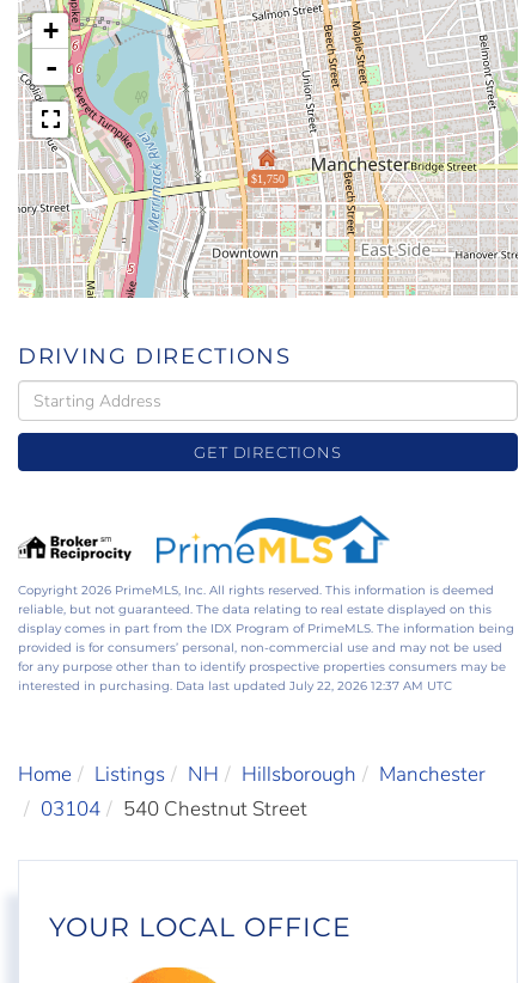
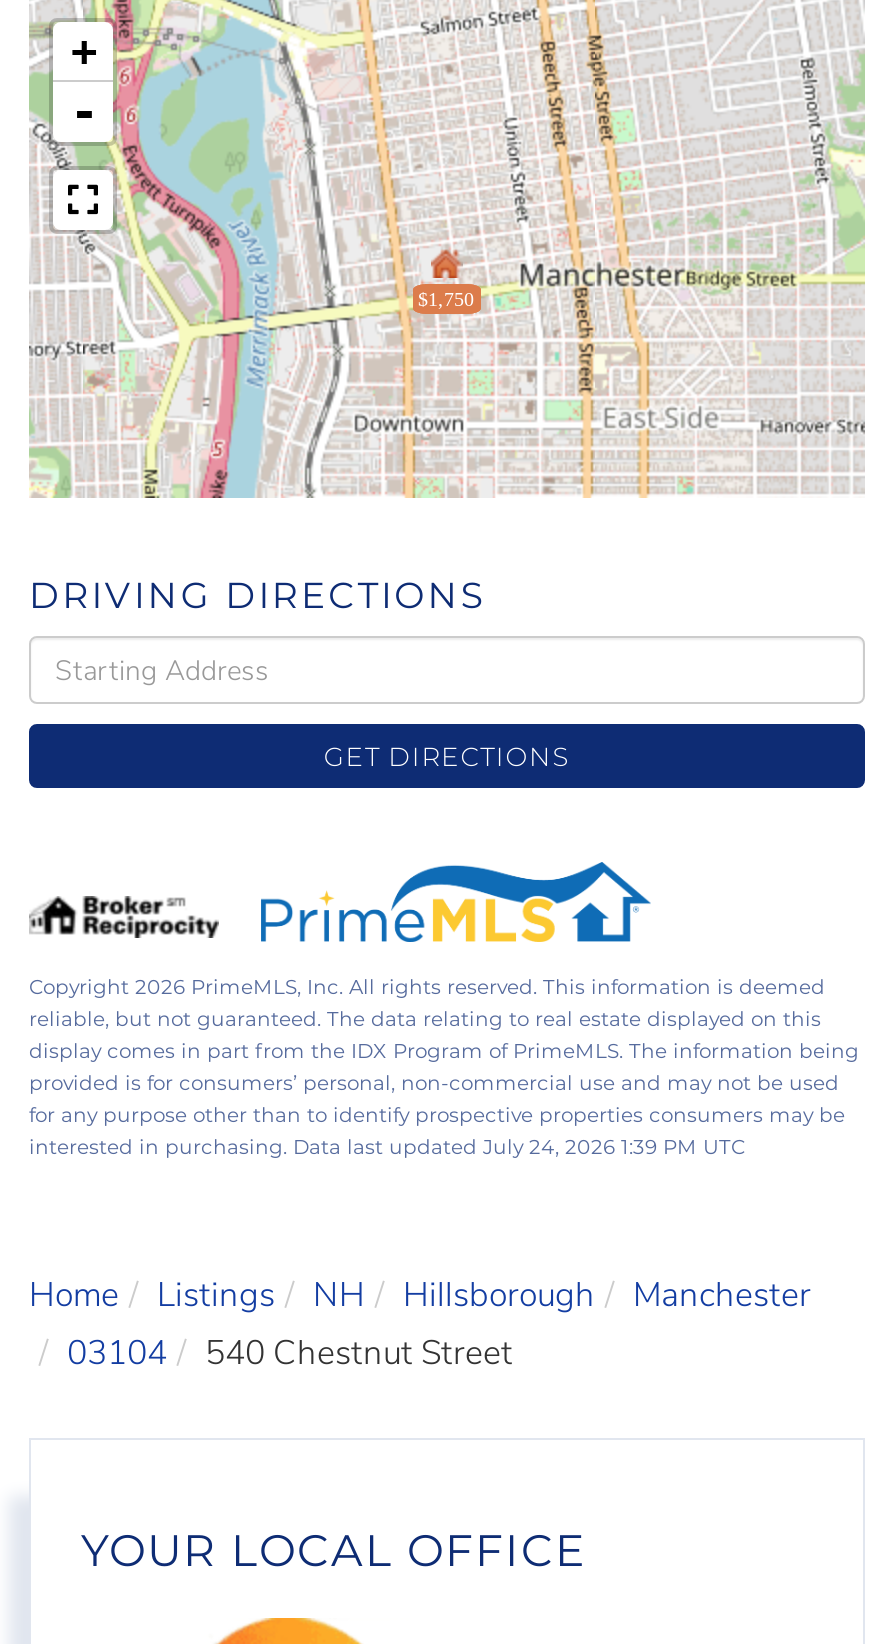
- interested in purchasing. Data last updated July 22, 2026 12:37 AM UTC
+ interested in purchasing. Data last updated July 24, 2026 1:39 PM UTC
